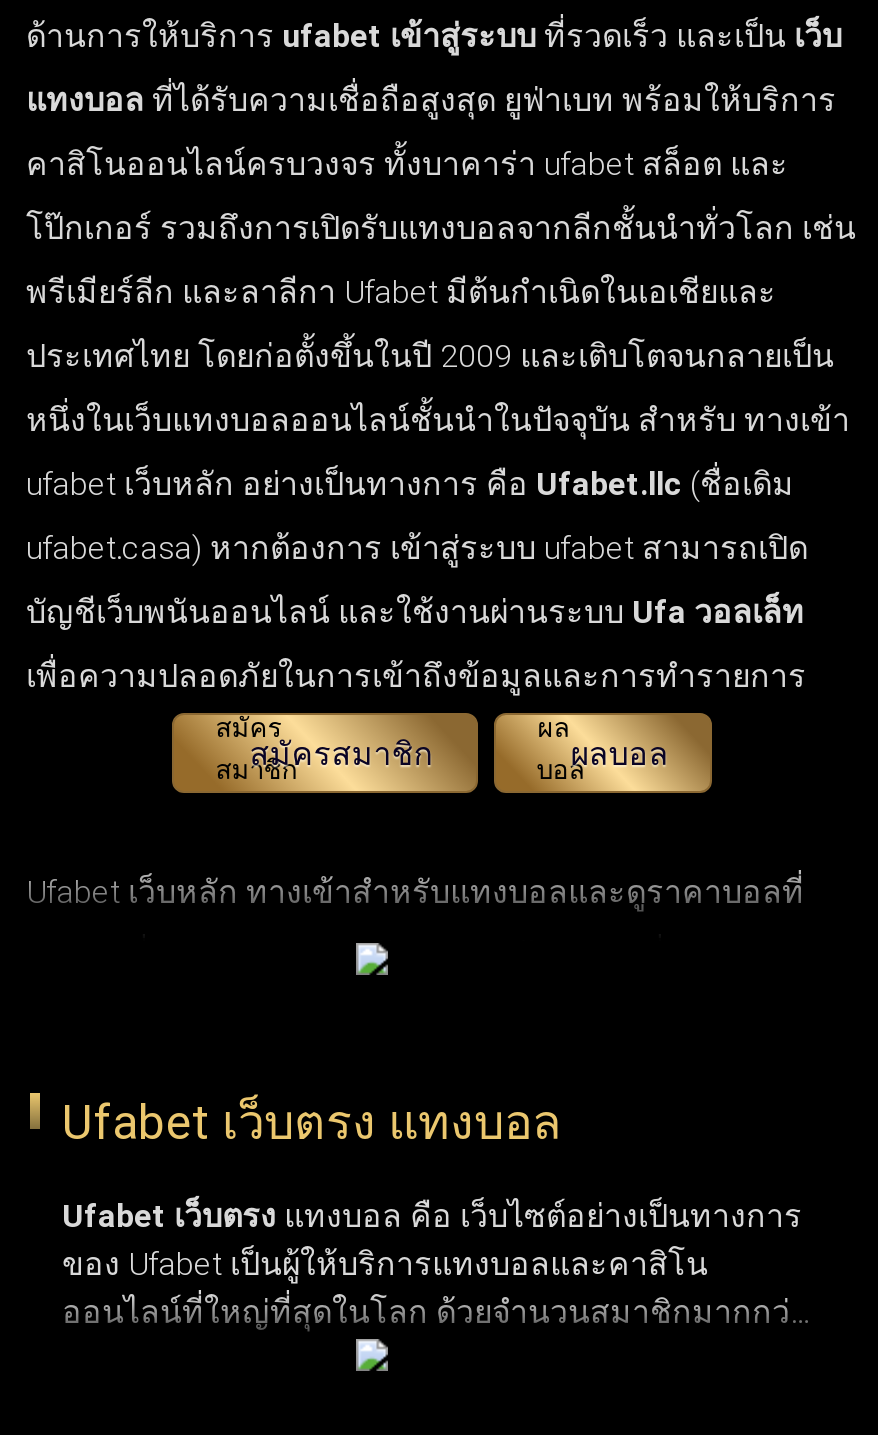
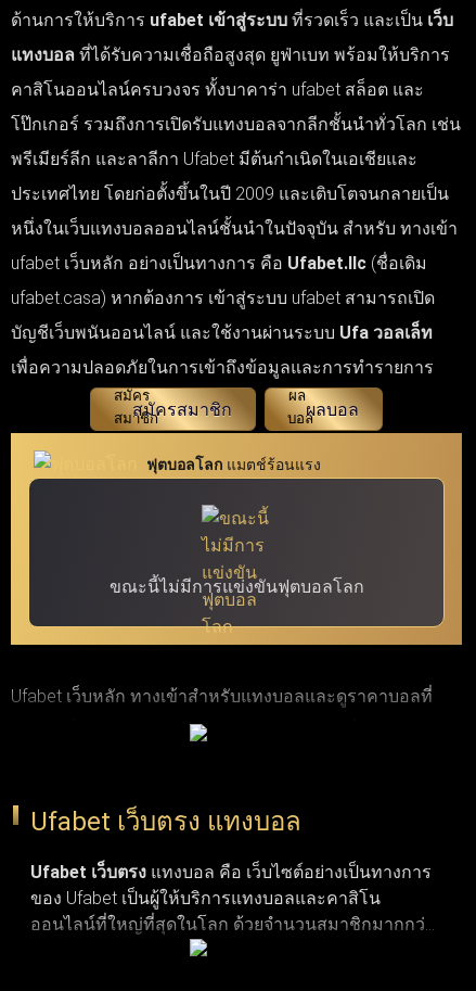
+ [image]
+ ฟุตบอลโลก แมตช์ร้อนแรง

+ ขณะนี้ไม่มีการแข่งขันฟุตบอลโลก
